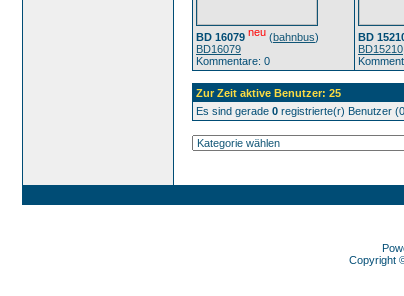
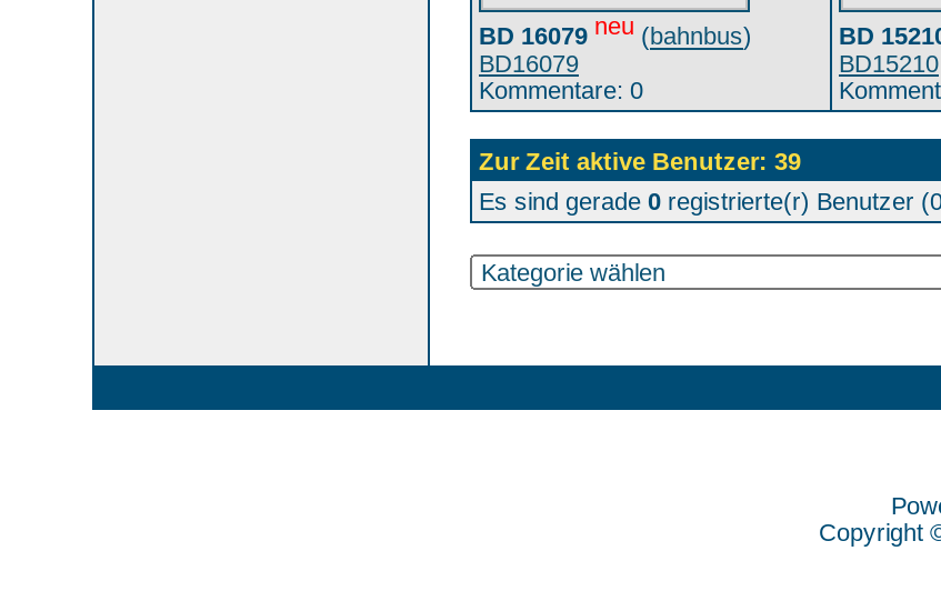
- Zur Zeit aktive Benutzer: 25
+ Zur Zeit aktive Benutzer: 39
